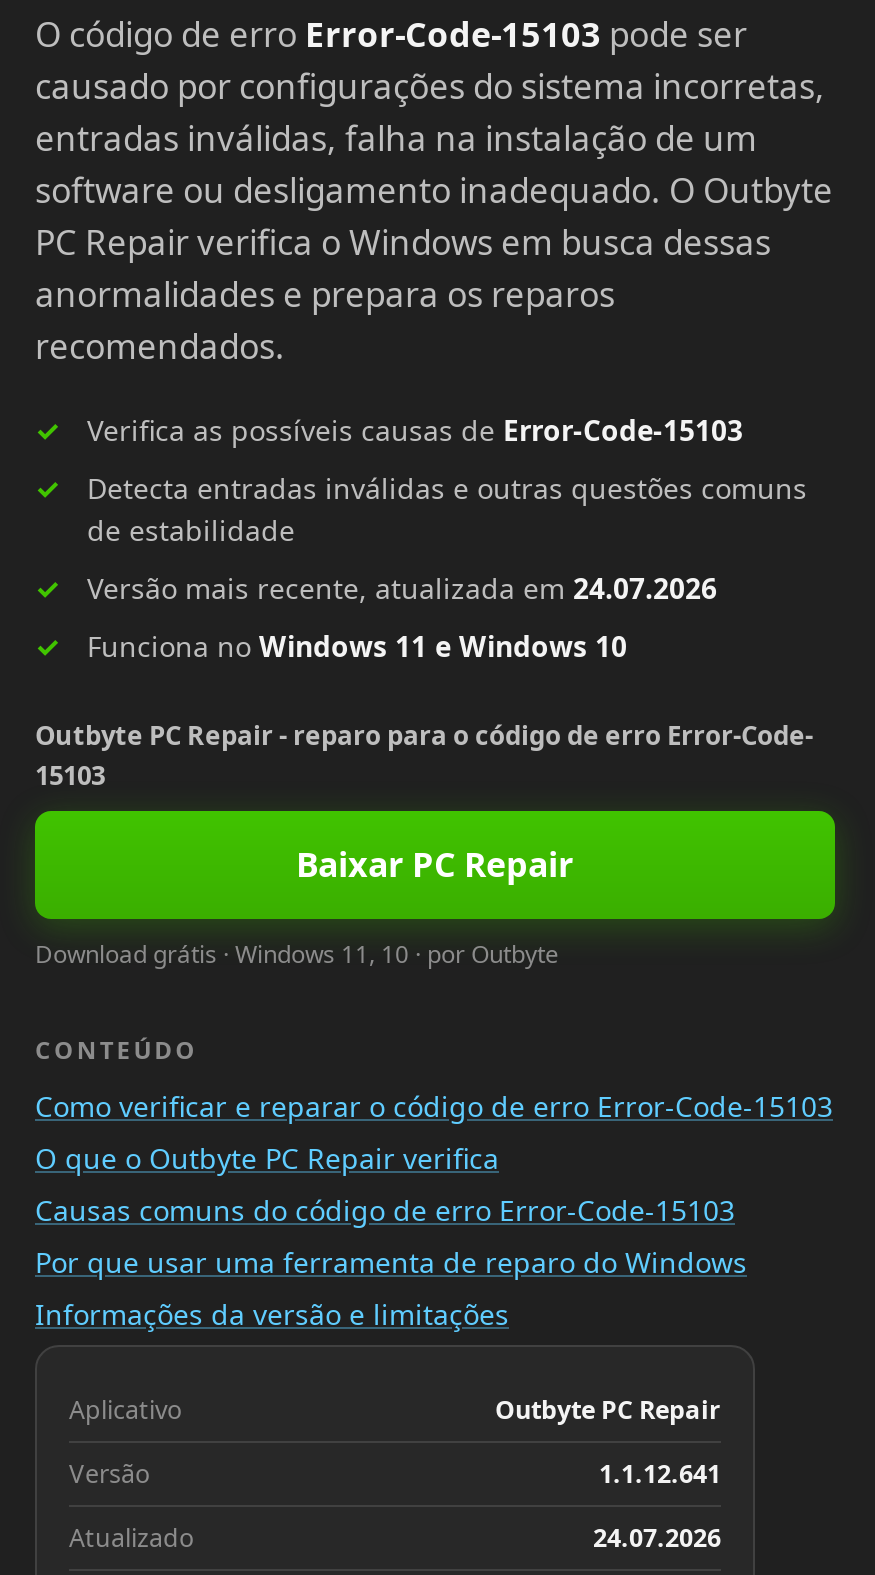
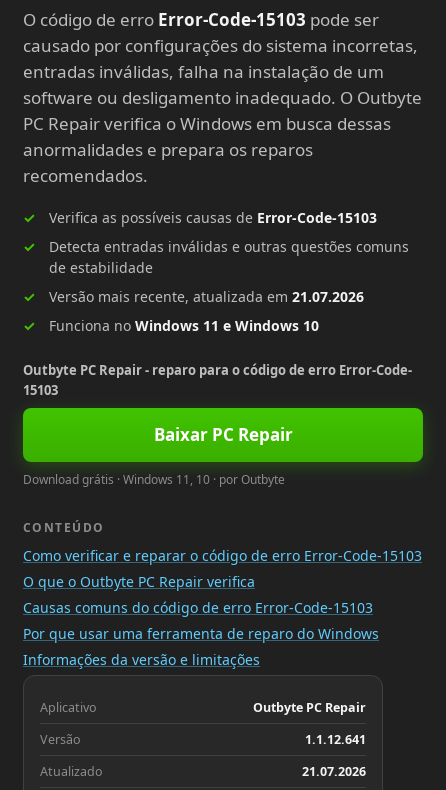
- Versão mais recente, atualizada em 24.07.2026
+ Versão mais recente, atualizada em 21.07.2026

- 24.07.2026
+ 21.07.2026
